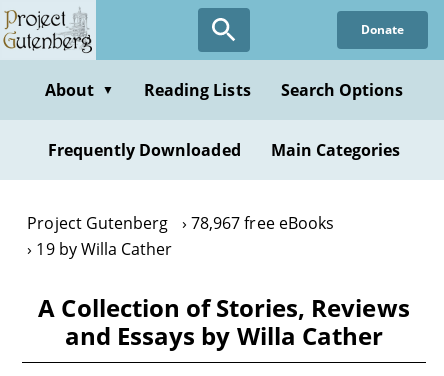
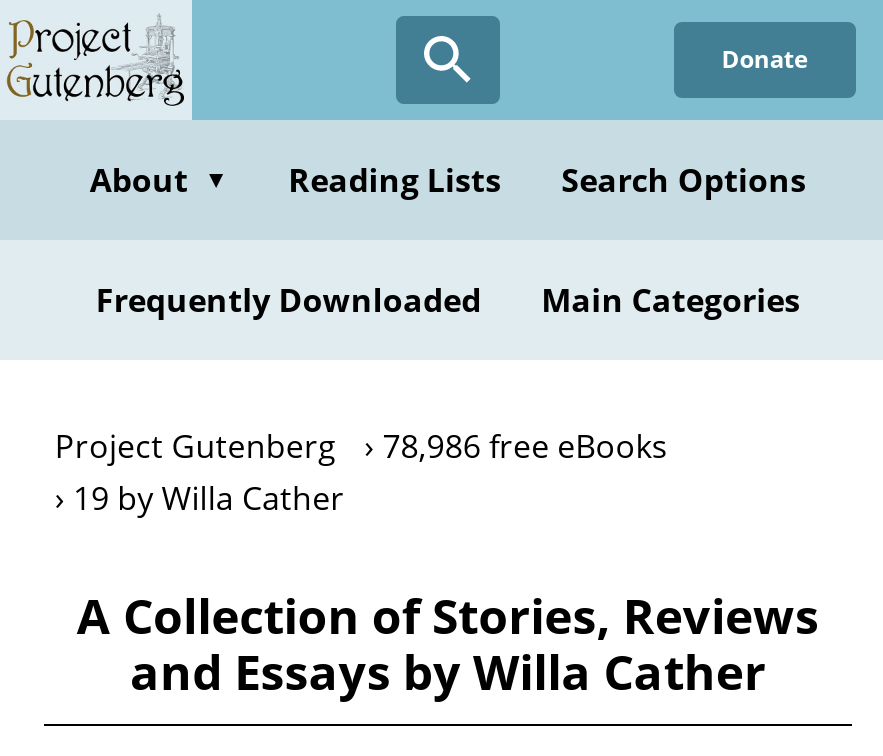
- Project Gutenberg 78,967 free eBooks
+ Project Gutenberg 78,986 free eBooks
